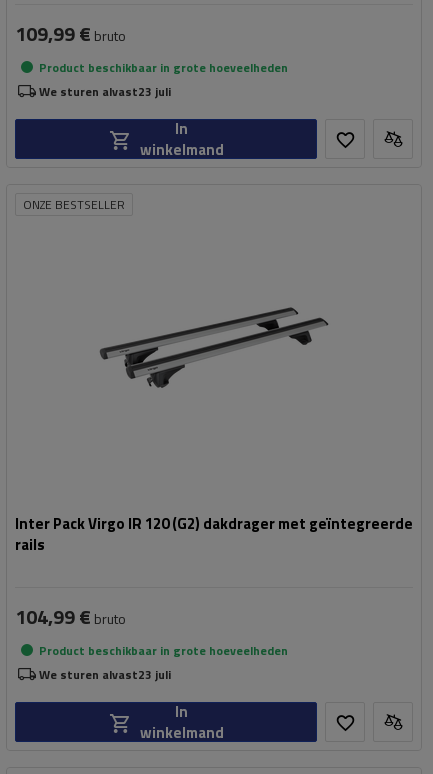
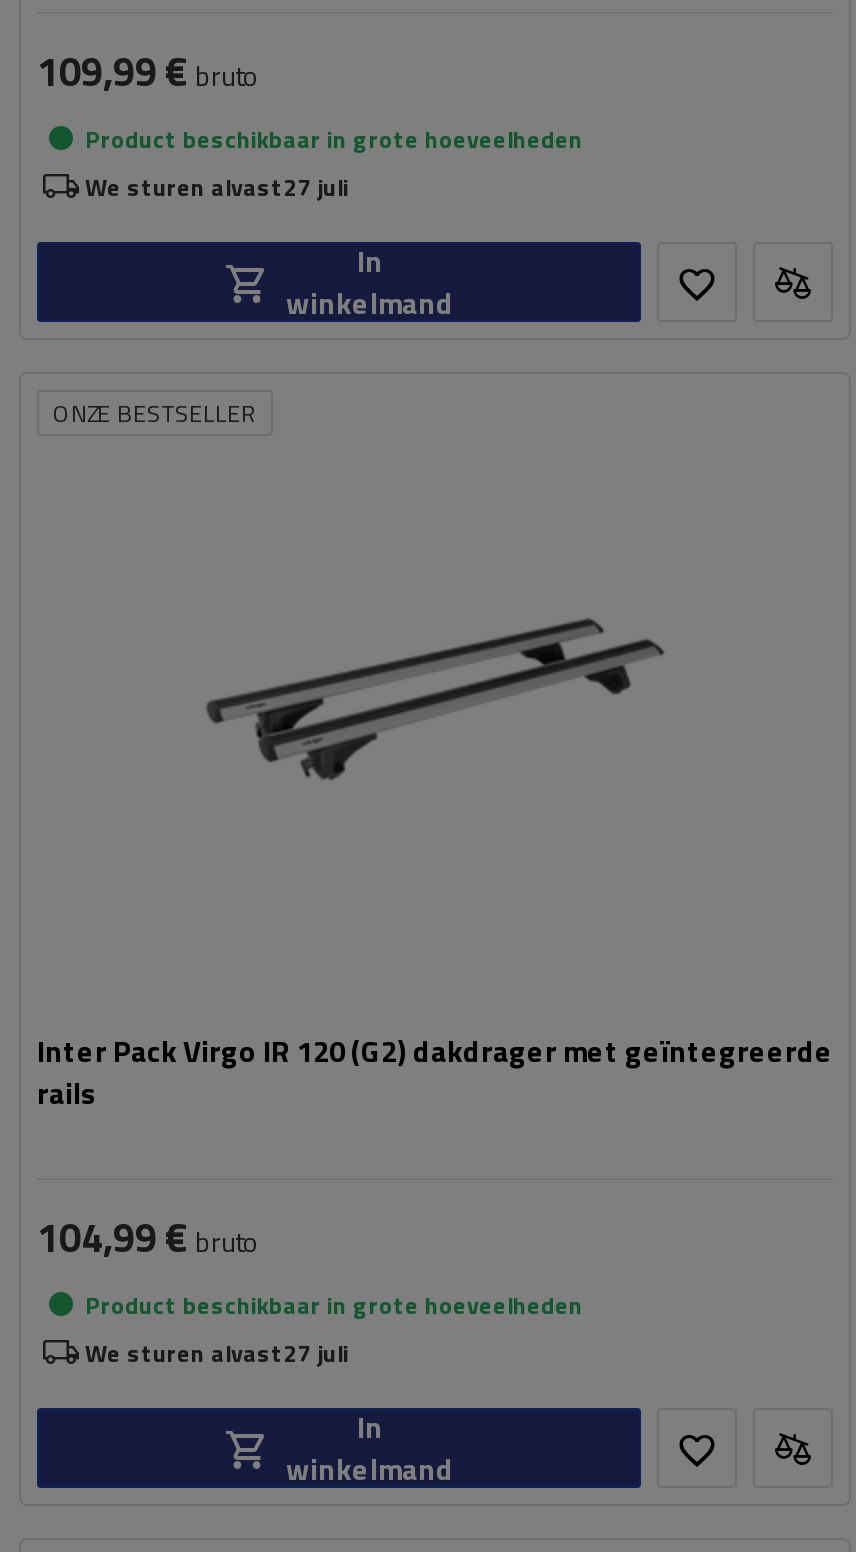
- We sturen alvast23 juli
+ We sturen alvast27 juli

- We sturen alvast23 juli
+ We sturen alvast27 juli
